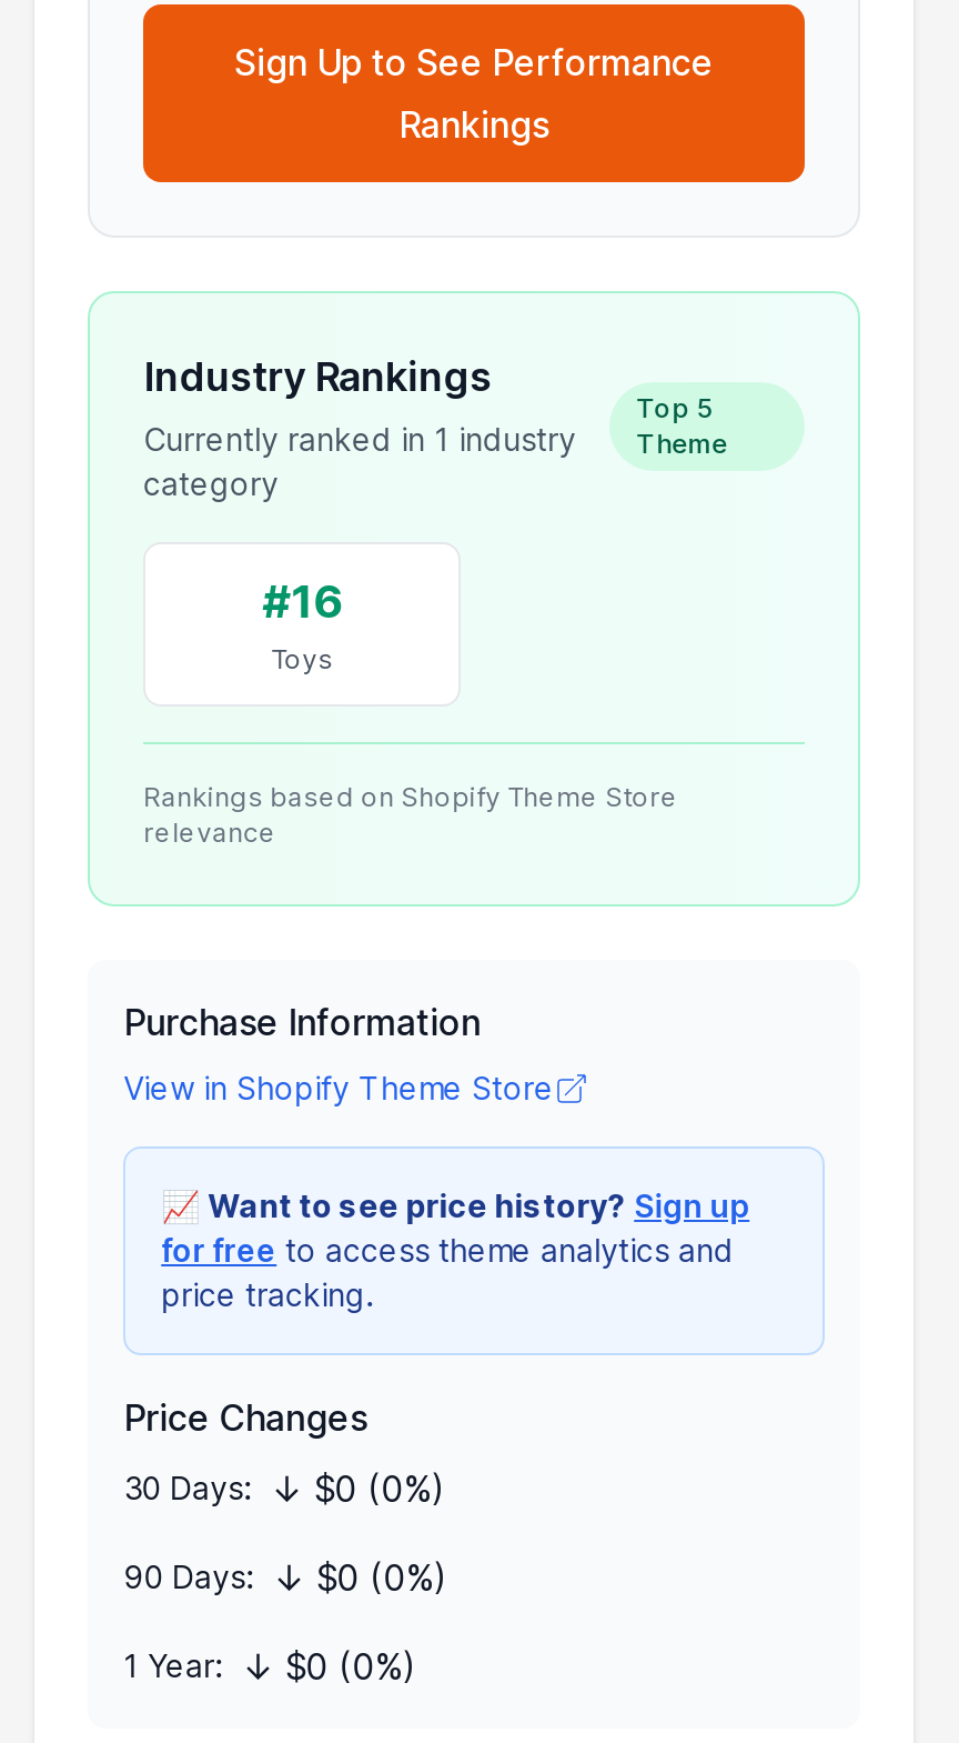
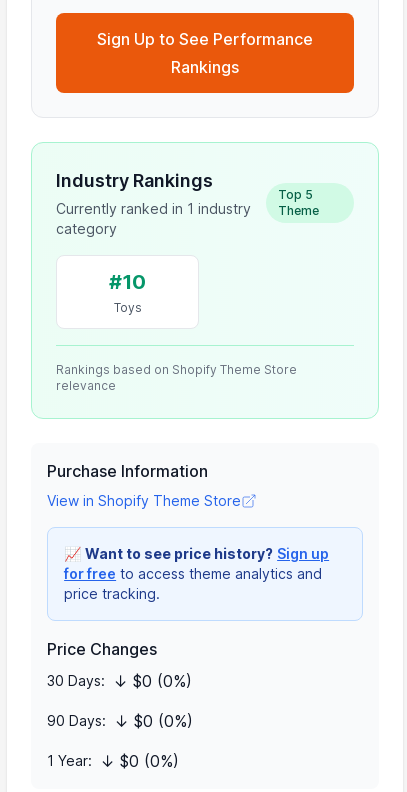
- #16
+ #10
